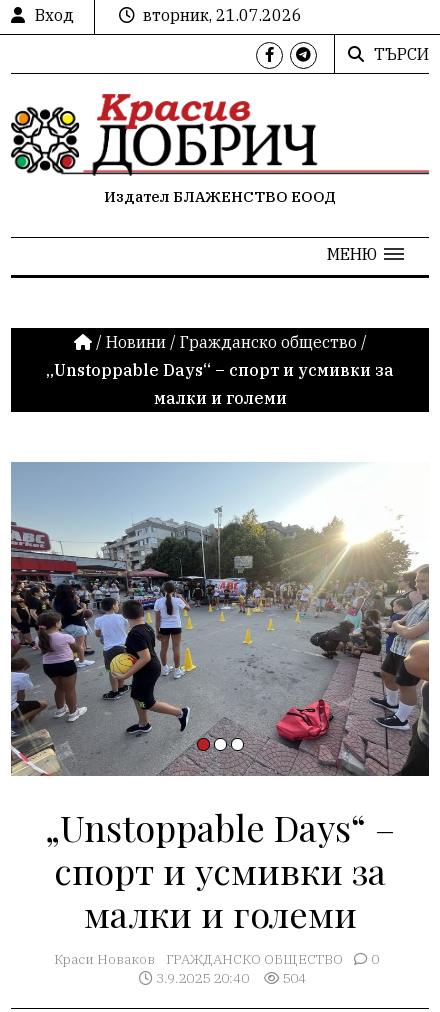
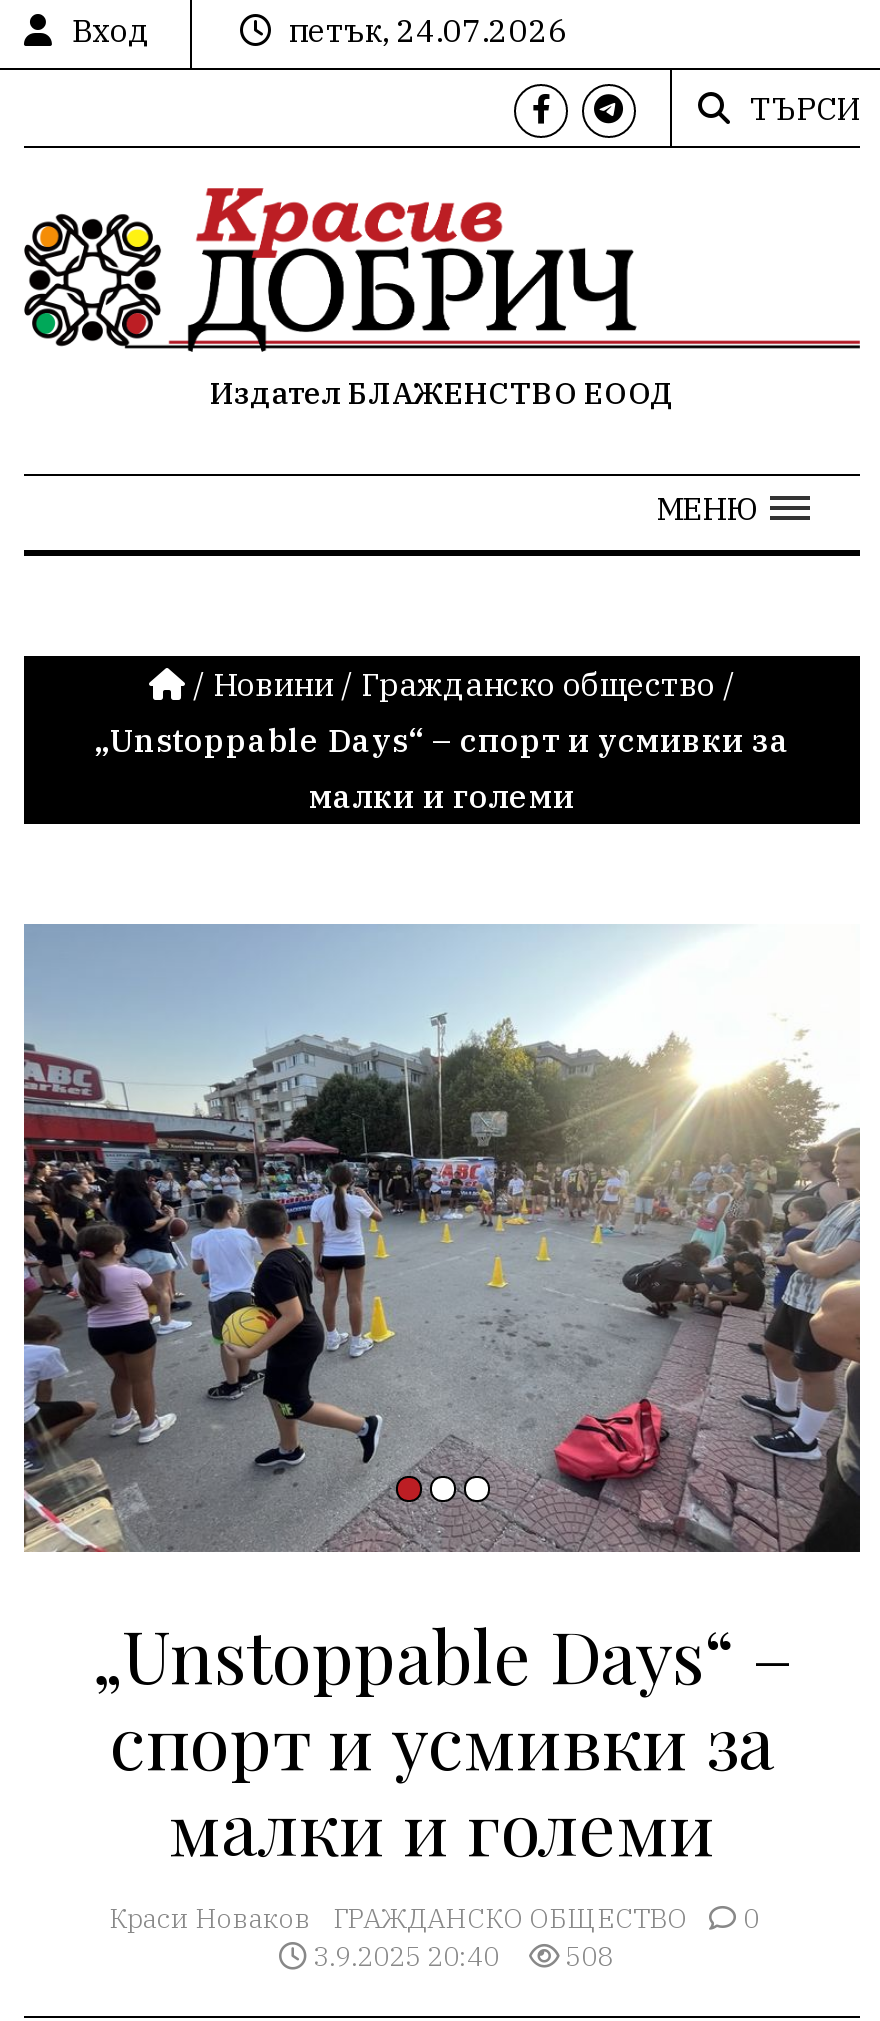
- вторник, 21.07.2026
+ петък, 24.07.2026

- 3.9.2025 20:40 504
+ 3.9.2025 20:40 508
